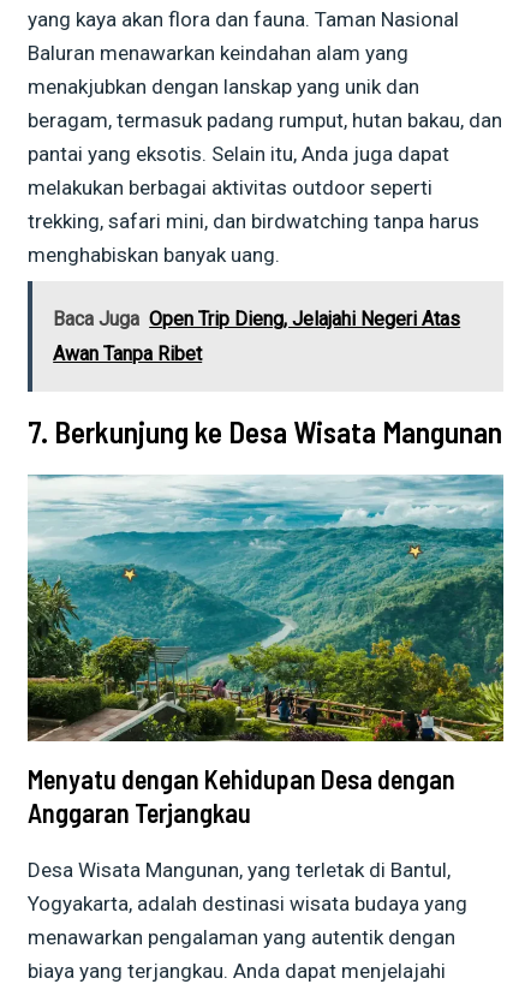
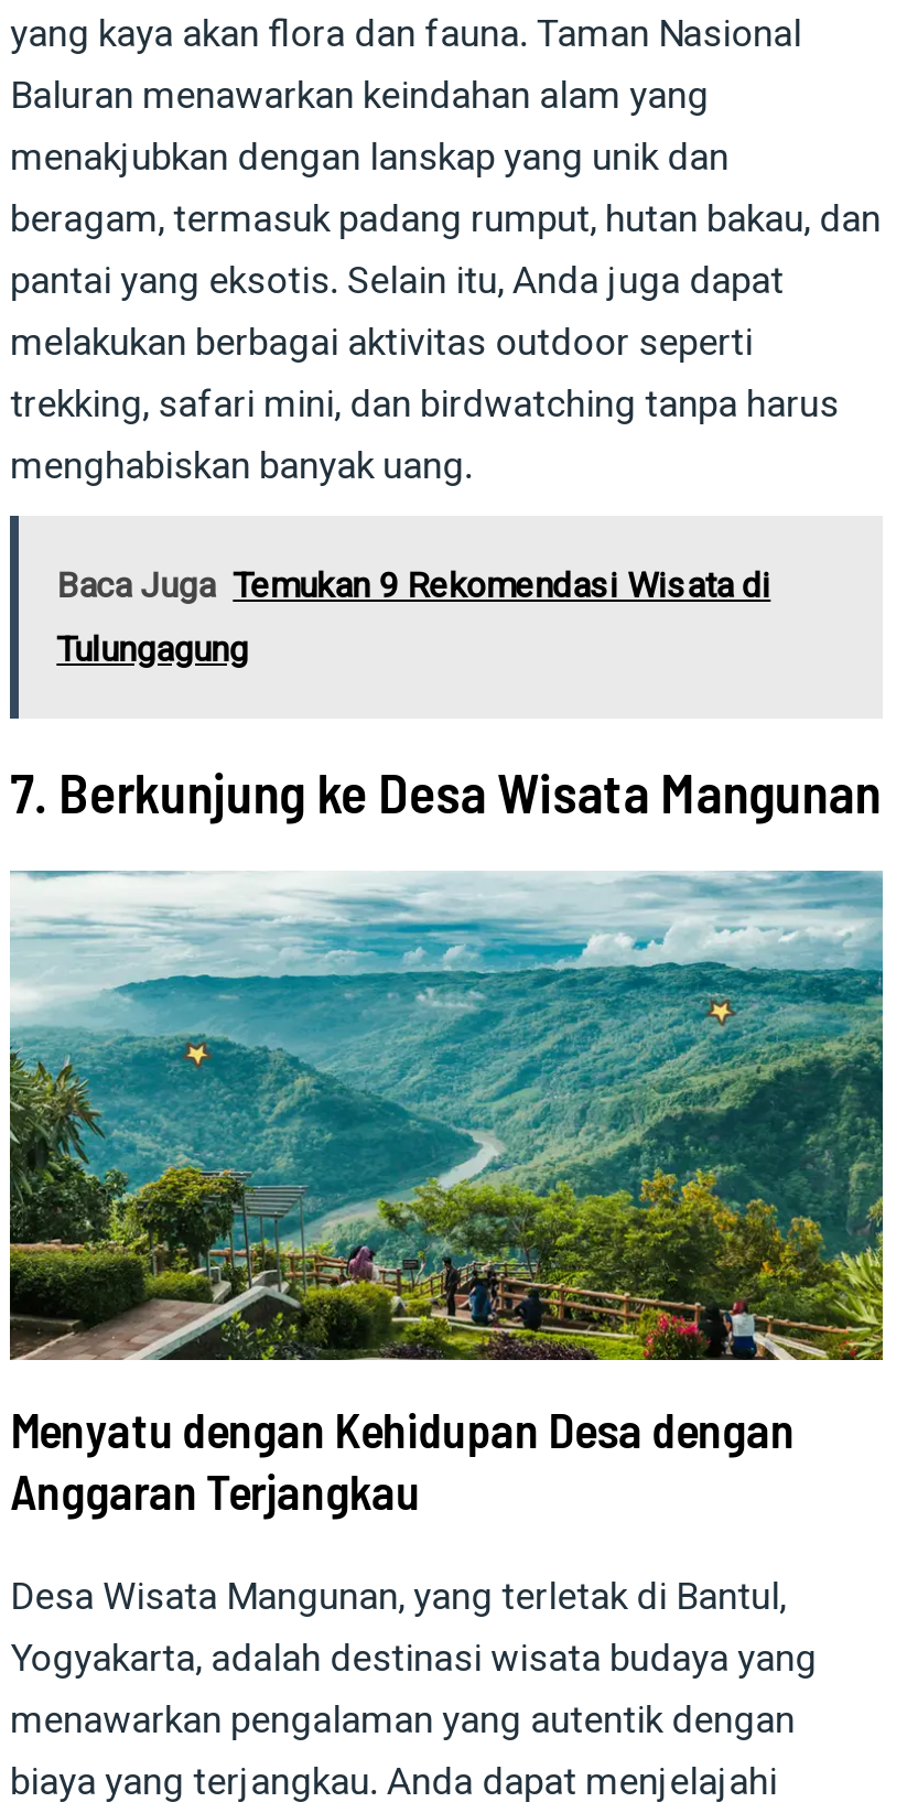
- Baca Juga Open Trip Dieng, Jelajahi Negeri Atas
+ Baca Juga Temukan 9 Rekomendasi Wisata di

- Awan Tanpa Ribet
+ Tulungagung
